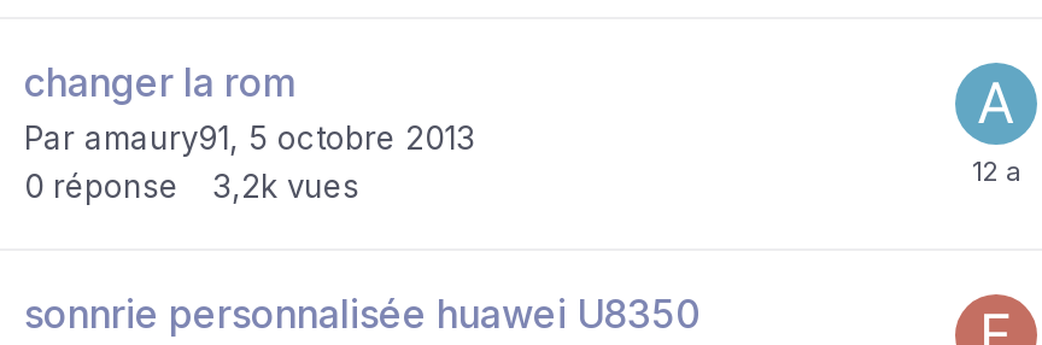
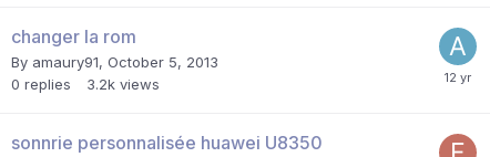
- Par amaury91, 5 octobre 2013
- 0 réponse
- 3,2k vues
+ By amaury91, October 5, 2013
+ 0 replies
+ 3.2k views
